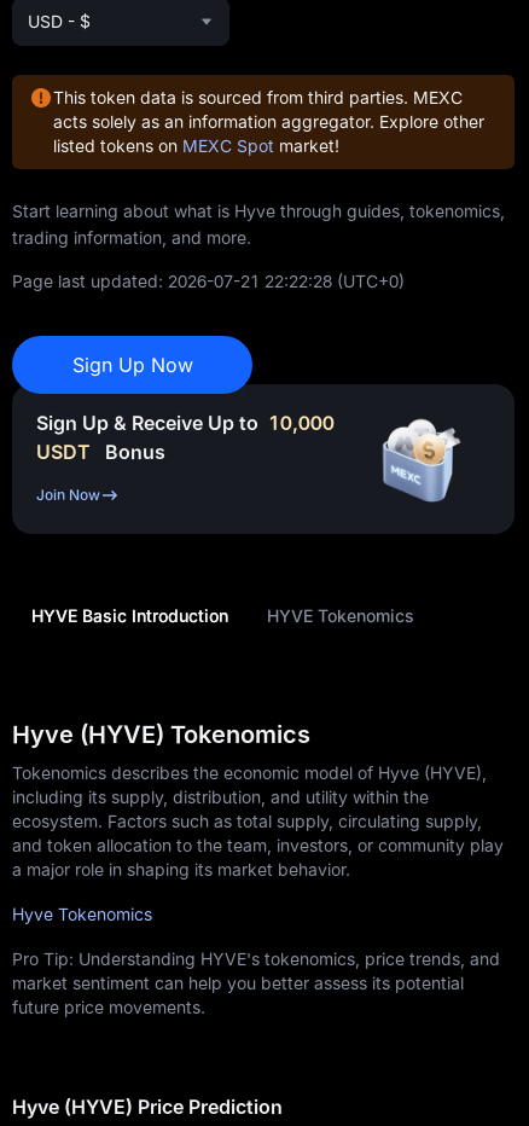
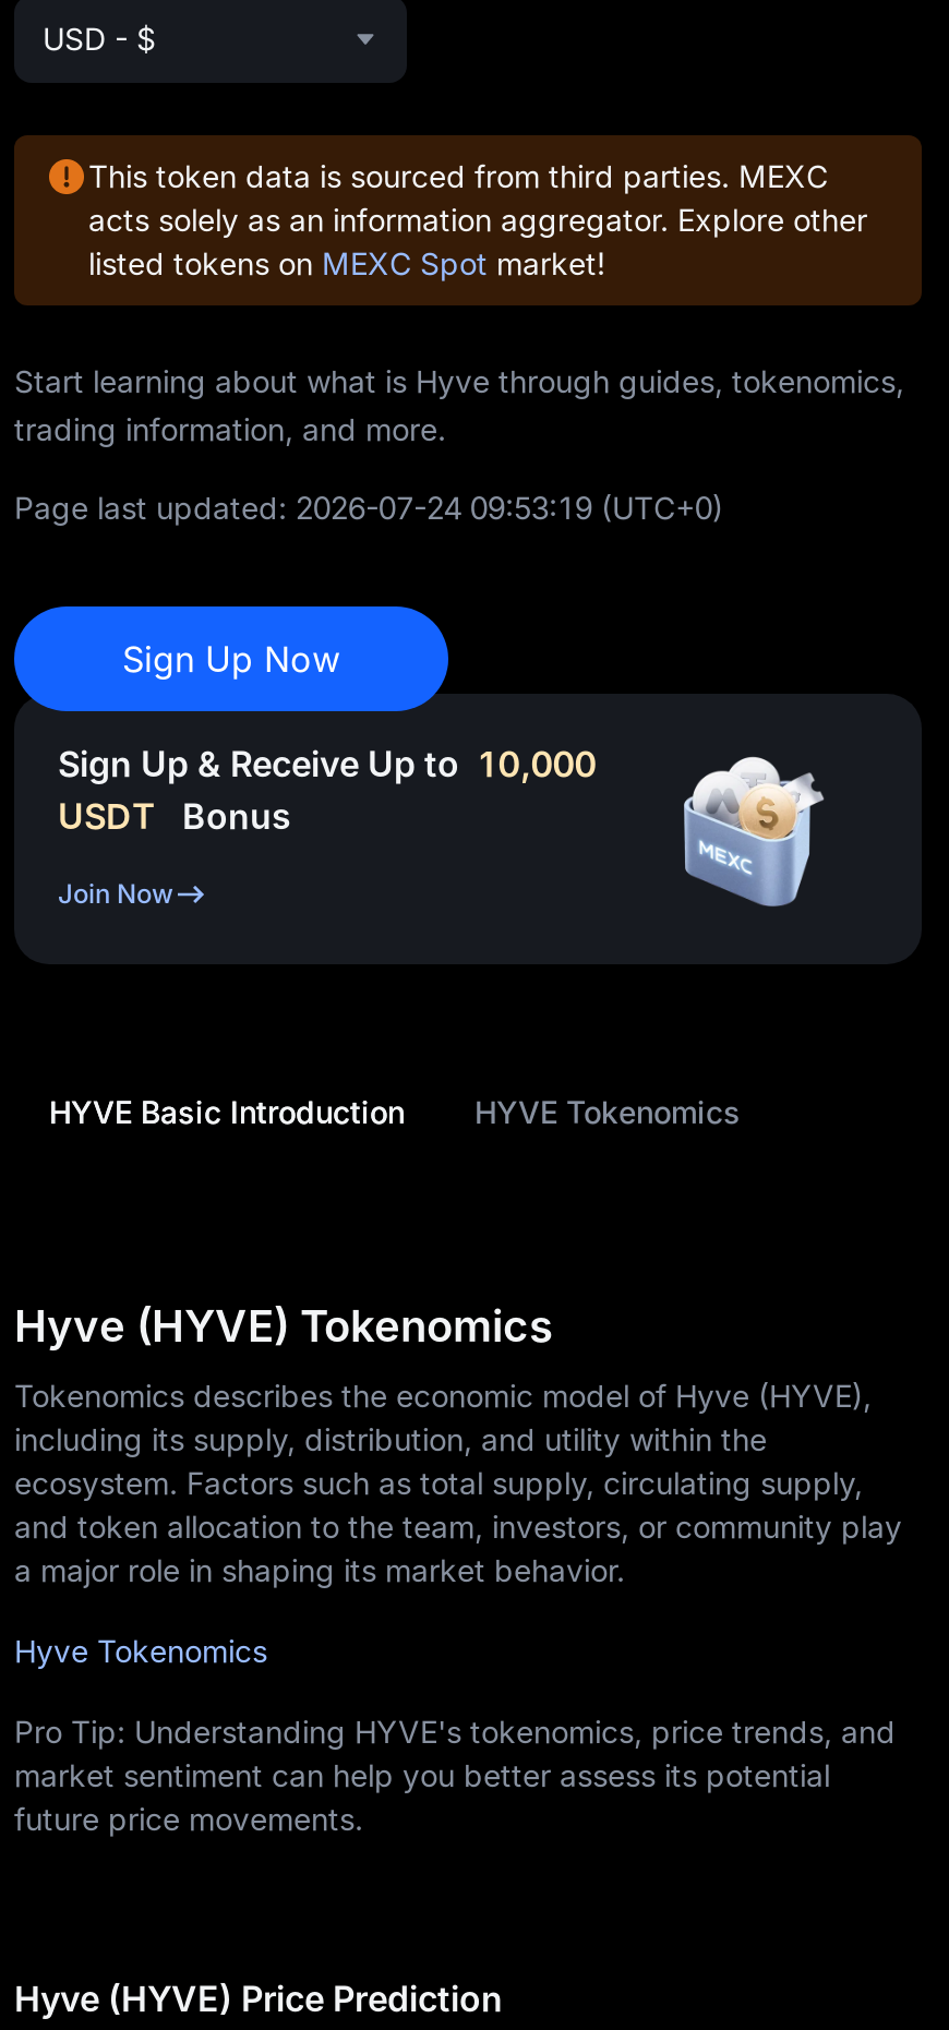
- Page last updated: 2026-07-21 22:22:28 (UTC+0)
+ Page last updated: 2026-07-24 09:53:19 (UTC+0)
